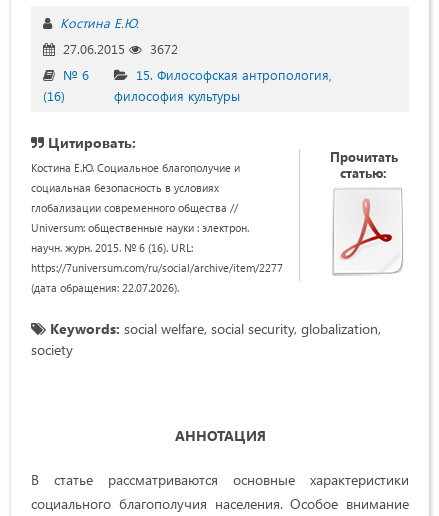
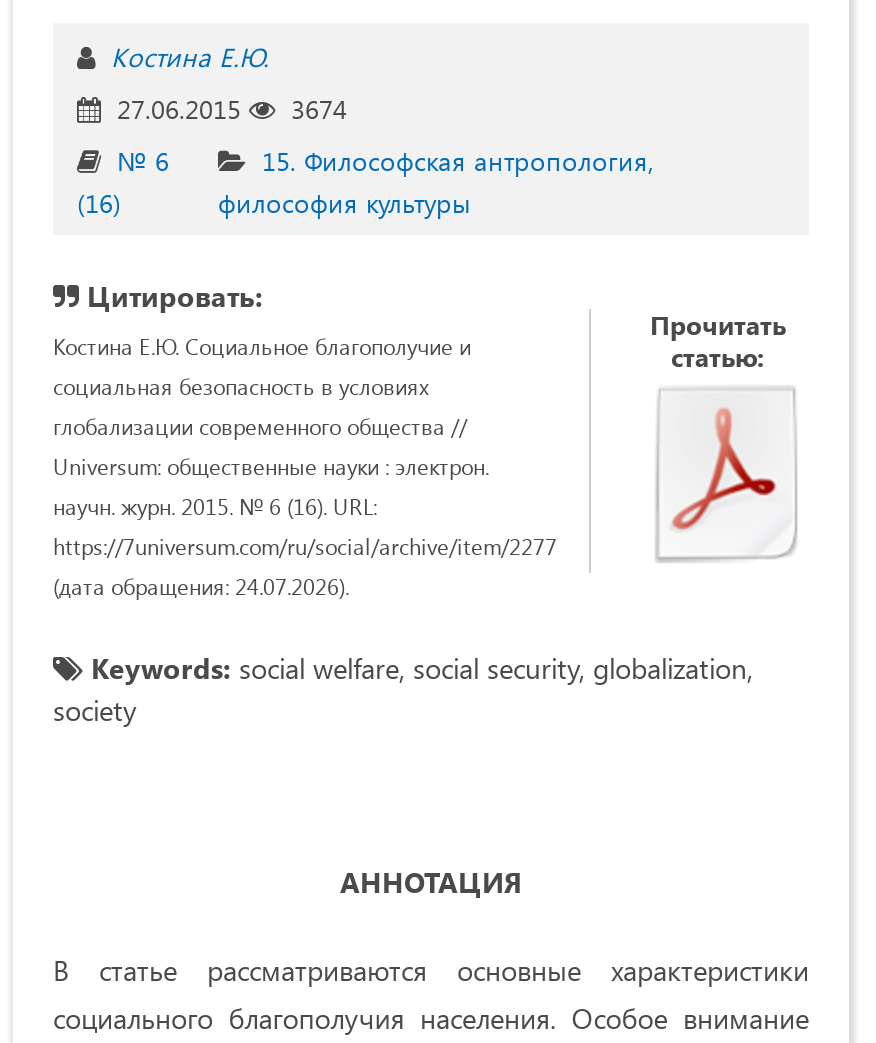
- 27.06.2015 3672
+ 27.06.2015 3674

- (дата обращения: 22.07.2026).
+ (дата обращения: 24.07.2026).
